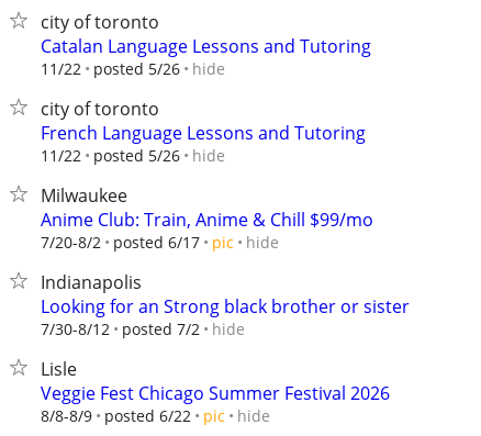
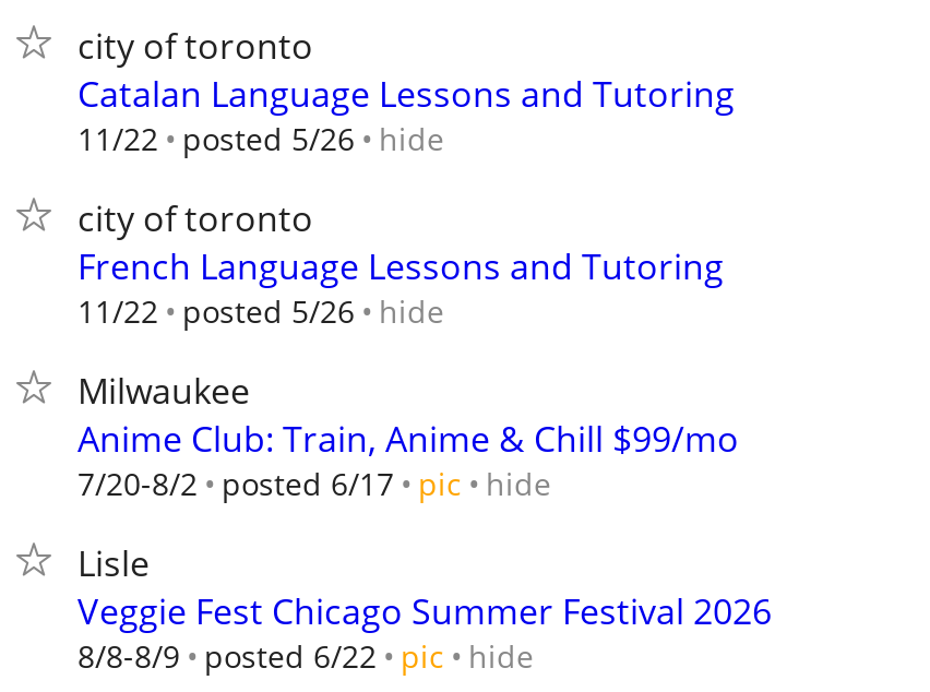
- Indianapolis
- Looking for an Strong black brother or sister
- 7/30-8/12 posted 7/2 hide
